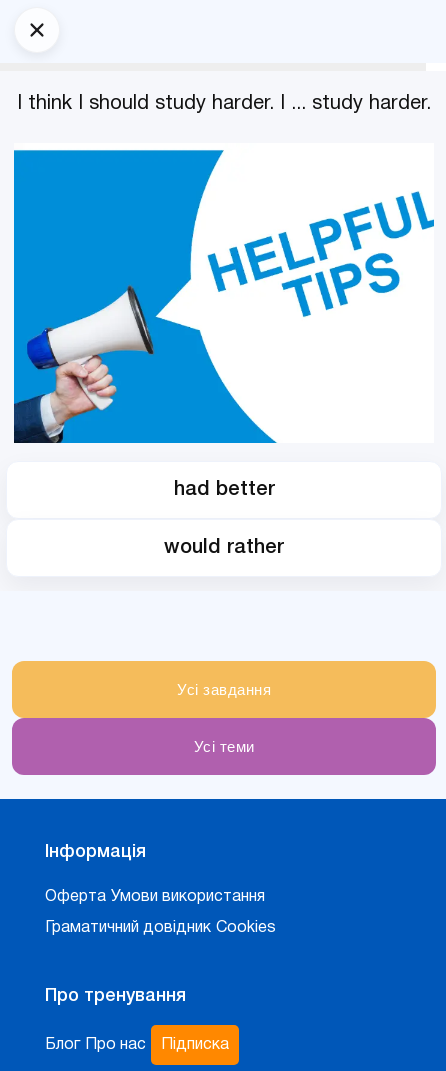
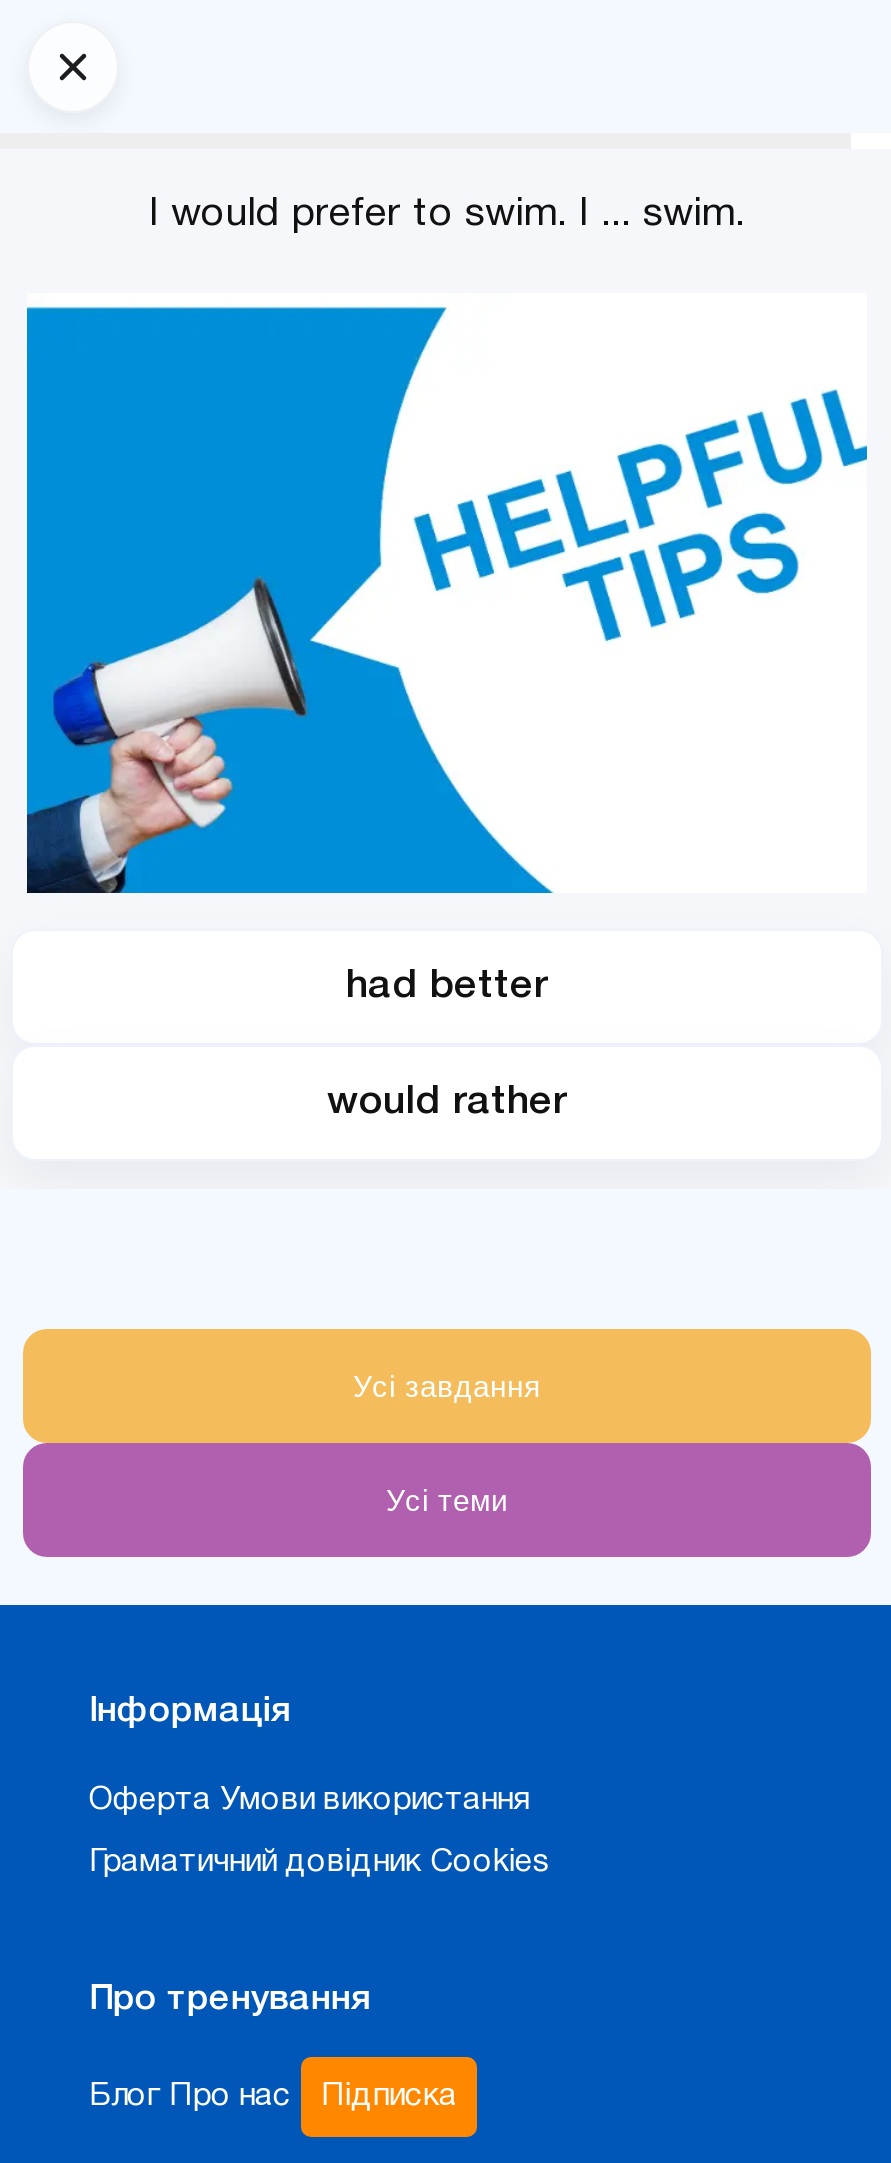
- I think I should study harder. I ... study harder.
+ I would prefer to swim. I ... swim.
